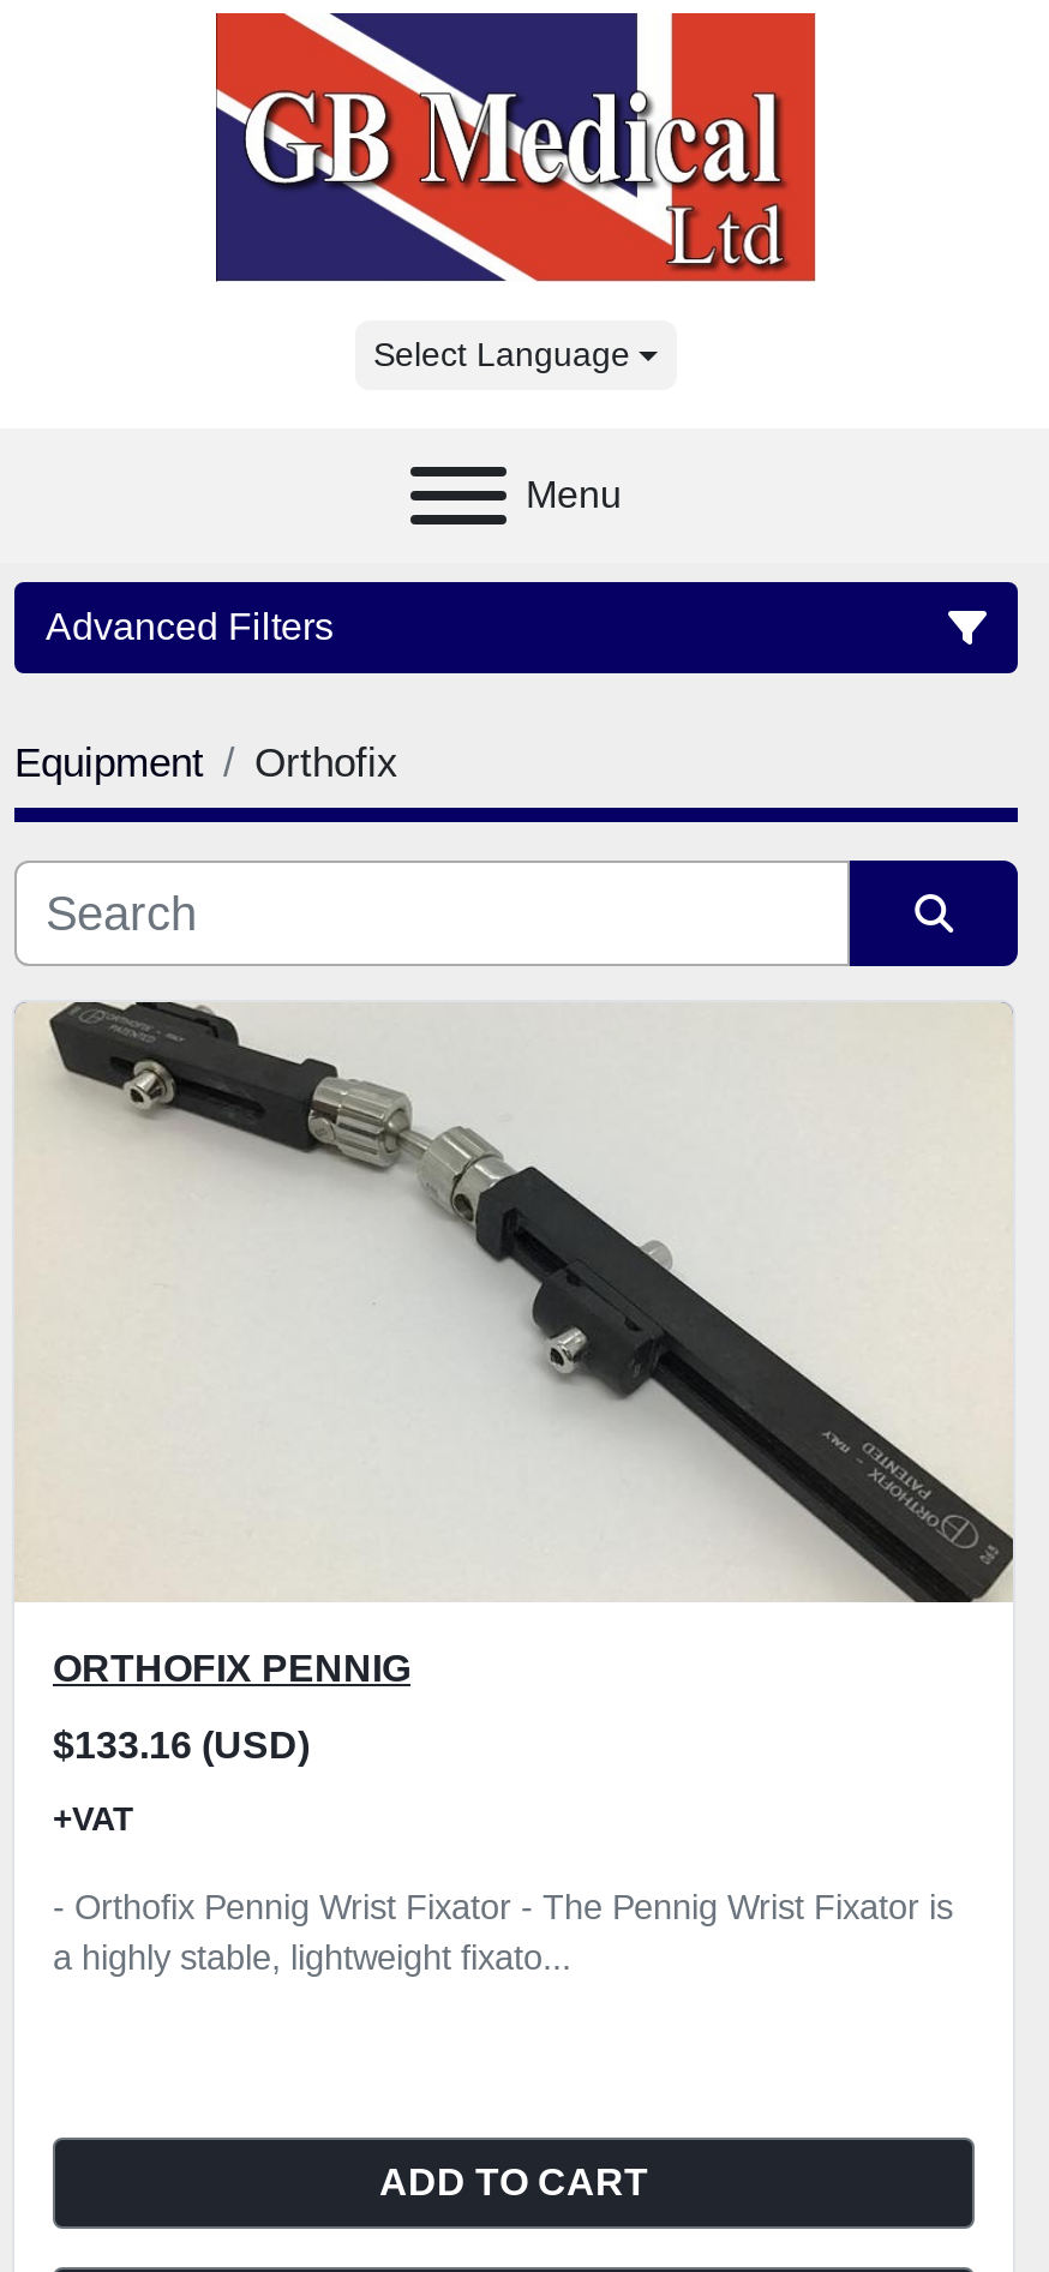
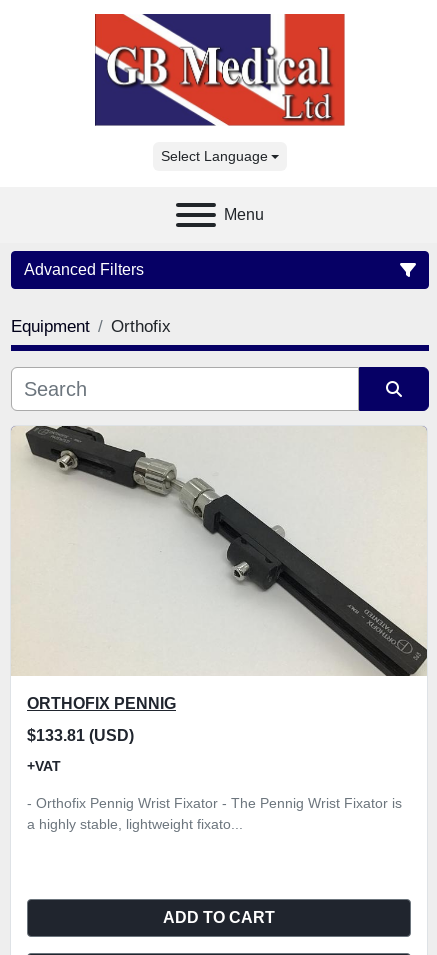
- $133.16 (USD)
+ $133.81 (USD)
